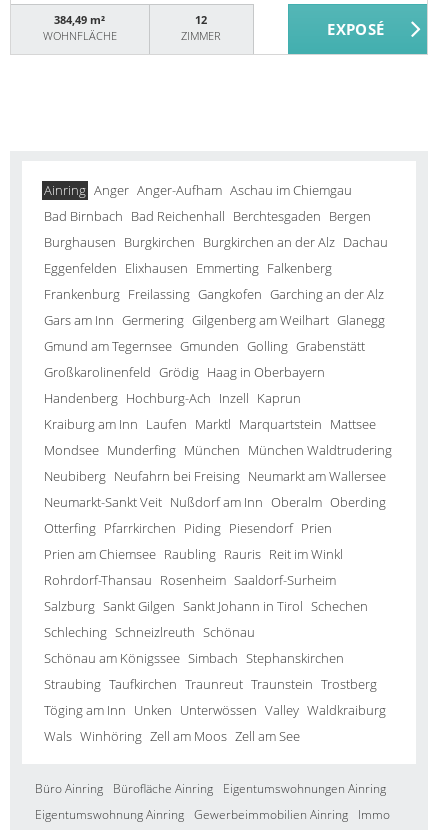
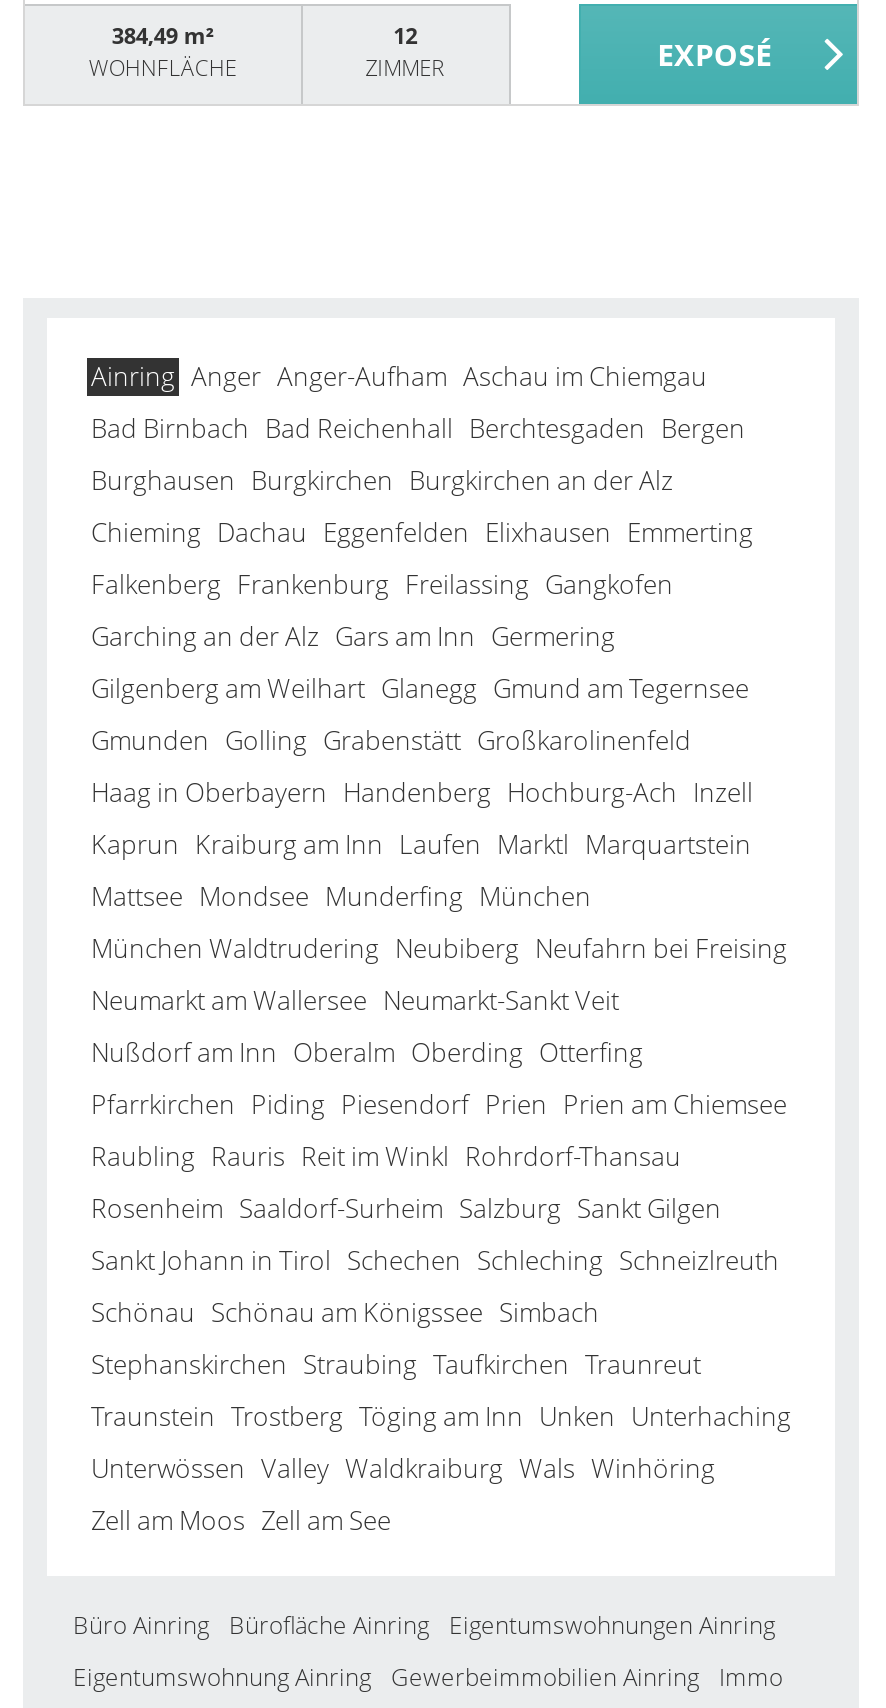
- Burghausen Burgkirchen Burgkirchen an der Alz Dachau
- Eggenfelden Elixhausen Emmerting Falkenberg
- Frankenburg Freilassing Gangkofen Garching an der Alz
- Gars am Inn Germering Gilgenberg am Weilhart Glanegg
- Gmund am Tegernsee Gmunden Golling Grabenstätt
- Großkarolinenfeld Grödig Haag in Oberbayern
- Handenberg Hochburg-Ach Inzell Kaprun
- Kraiburg am Inn Laufen Marktl Marquartstein Mattsee
- Mondsee Munderfing München München Waldtrudering
- Neubiberg Neufahrn bei Freising Neumarkt am Wallersee
- Neumarkt-Sankt Veit Nußdorf am Inn Oberalm Oberding
- Otterfing Pfarrkirchen Piding Piesendorf Prien
- Prien am Chiemsee Raubling Rauris Reit im Winkl
- Rohrdorf-Thansau Rosenheim Saaldorf-Surheim
- Salzburg Sankt Gilgen Sankt Johann in Tirol Schechen
- Schleching Schneizlreuth Schönau
- Schönau am Königssee Simbach Stephanskirchen
- Straubing Taufkirchen Traunreut Traunstein Trostberg
- Töging am Inn Unken Unterwössen Valley Waldkraiburg
- Wals Winhöring Zell am Moos Zell am See
+ Burghausen Burgkirchen Burgkirchen an der Alz
+ Chieming Dachau Eggenfelden Elixhausen Emmerting
+ Falkenberg Frankenburg Freilassing Gangkofen
+ Garching an der Alz Gars am Inn Germering
+ Gilgenberg am Weilhart Glanegg Gmund am Tegernsee
+ Gmunden Golling Grabenstätt Großkarolinenfeld
+ Haag in Oberbayern Handenberg Hochburg-Ach Inzell
+ Kaprun Kraiburg am Inn Laufen Marktl Marquartstein
+ Mattsee Mondsee Munderfing München
+ München Waldtrudering Neubiberg Neufahrn bei Freising
+ Neumarkt am Wallersee Neumarkt-Sankt Veit
+ Nußdorf am Inn Oberalm Oberding Otterfing
+ Pfarrkirchen Piding Piesendorf Prien Prien am Chiemsee
+ Raubling Rauris Reit im Winkl Rohrdorf-Thansau
+ Rosenheim Saaldorf-Surheim Salzburg Sankt Gilgen
+ Sankt Johann in Tirol Schechen Schleching Schneizlreuth
+ Schönau Schönau am Königssee Simbach
+ Stephanskirchen Straubing Taufkirchen Traunreut
+ Traunstein Trostberg Töging am Inn Unken Unterhaching
+ Unterwössen Valley Waldkraiburg Wals Winhöring
+ Zell am Moos Zell am See
